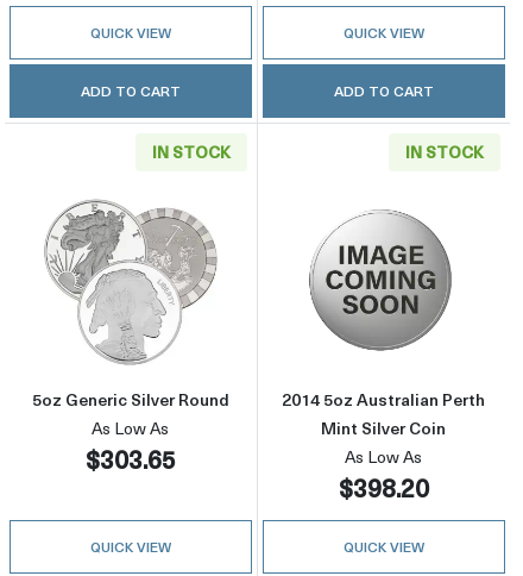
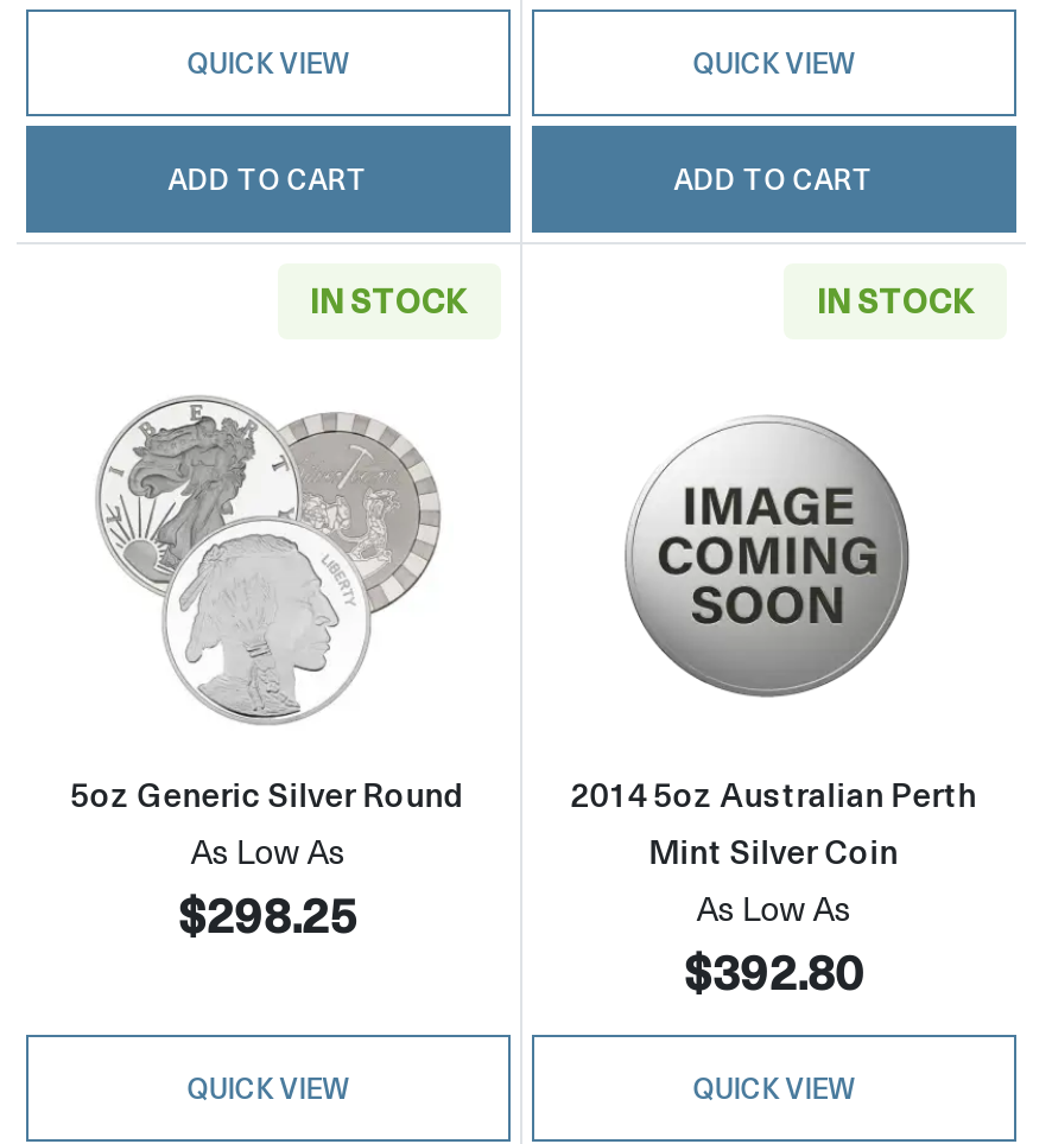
- $303.65
+ $298.25

- $398.20
+ $392.80
